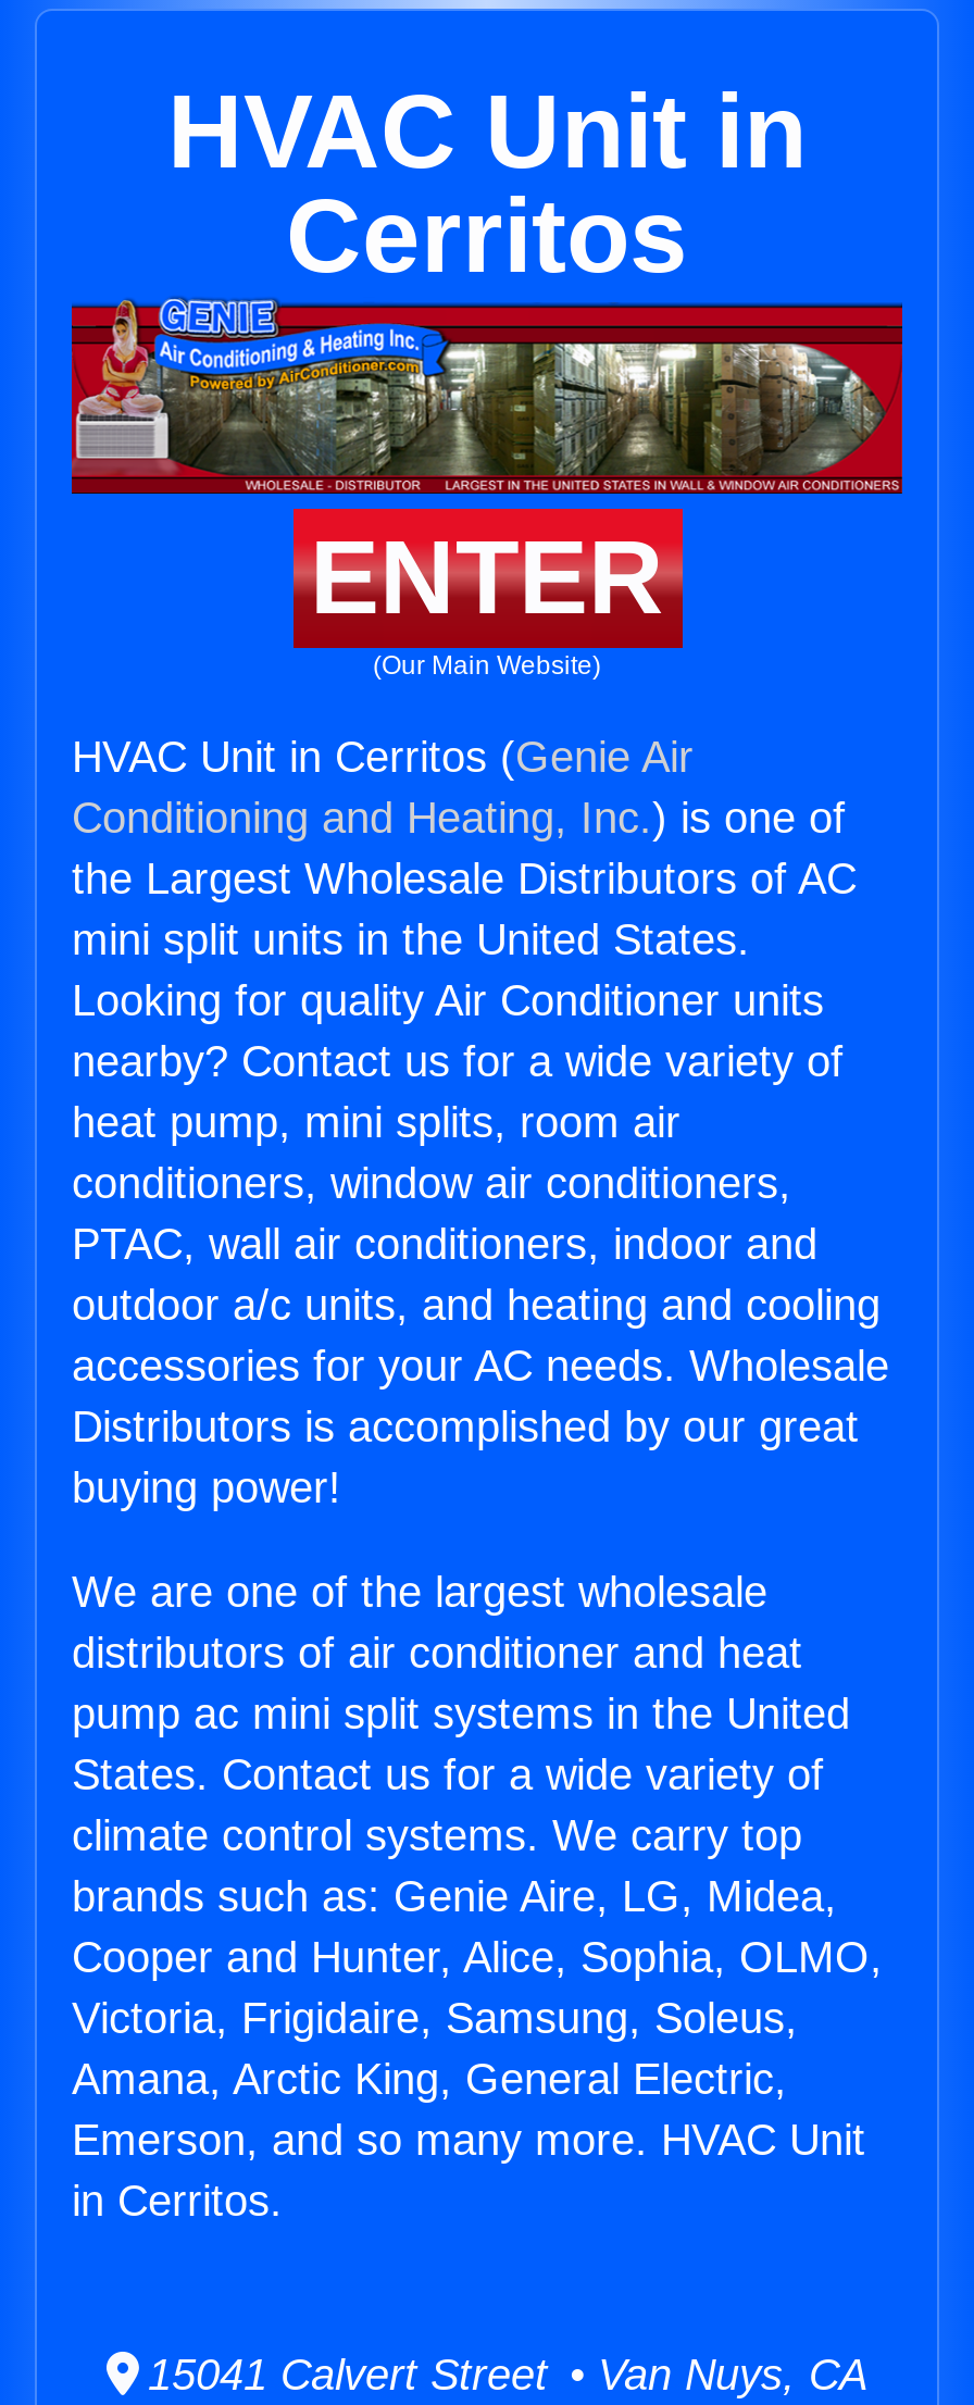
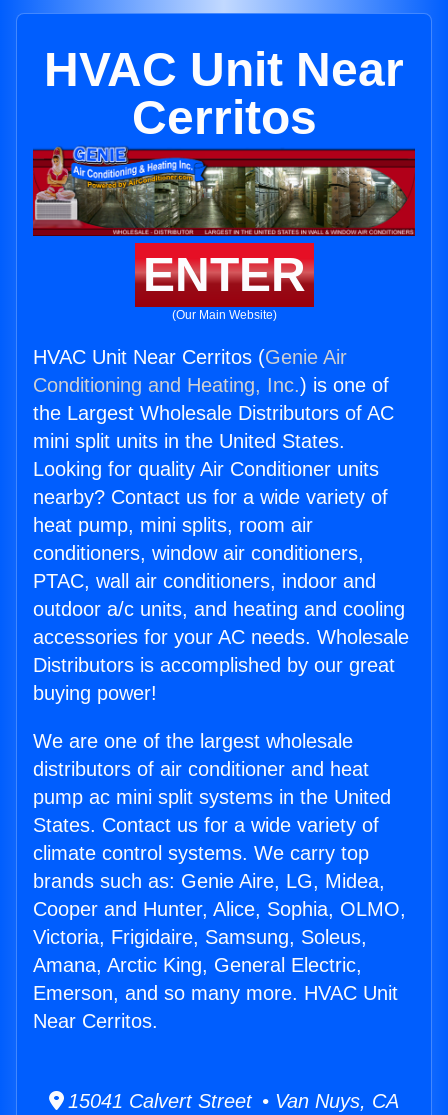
- HVAC Unit in
+ HVAC Unit Near

- HVAC Unit in Cerritos (Genie Air
+ HVAC Unit Near Cerritos (Genie Air

- in Cerritos.
+ Near Cerritos.
